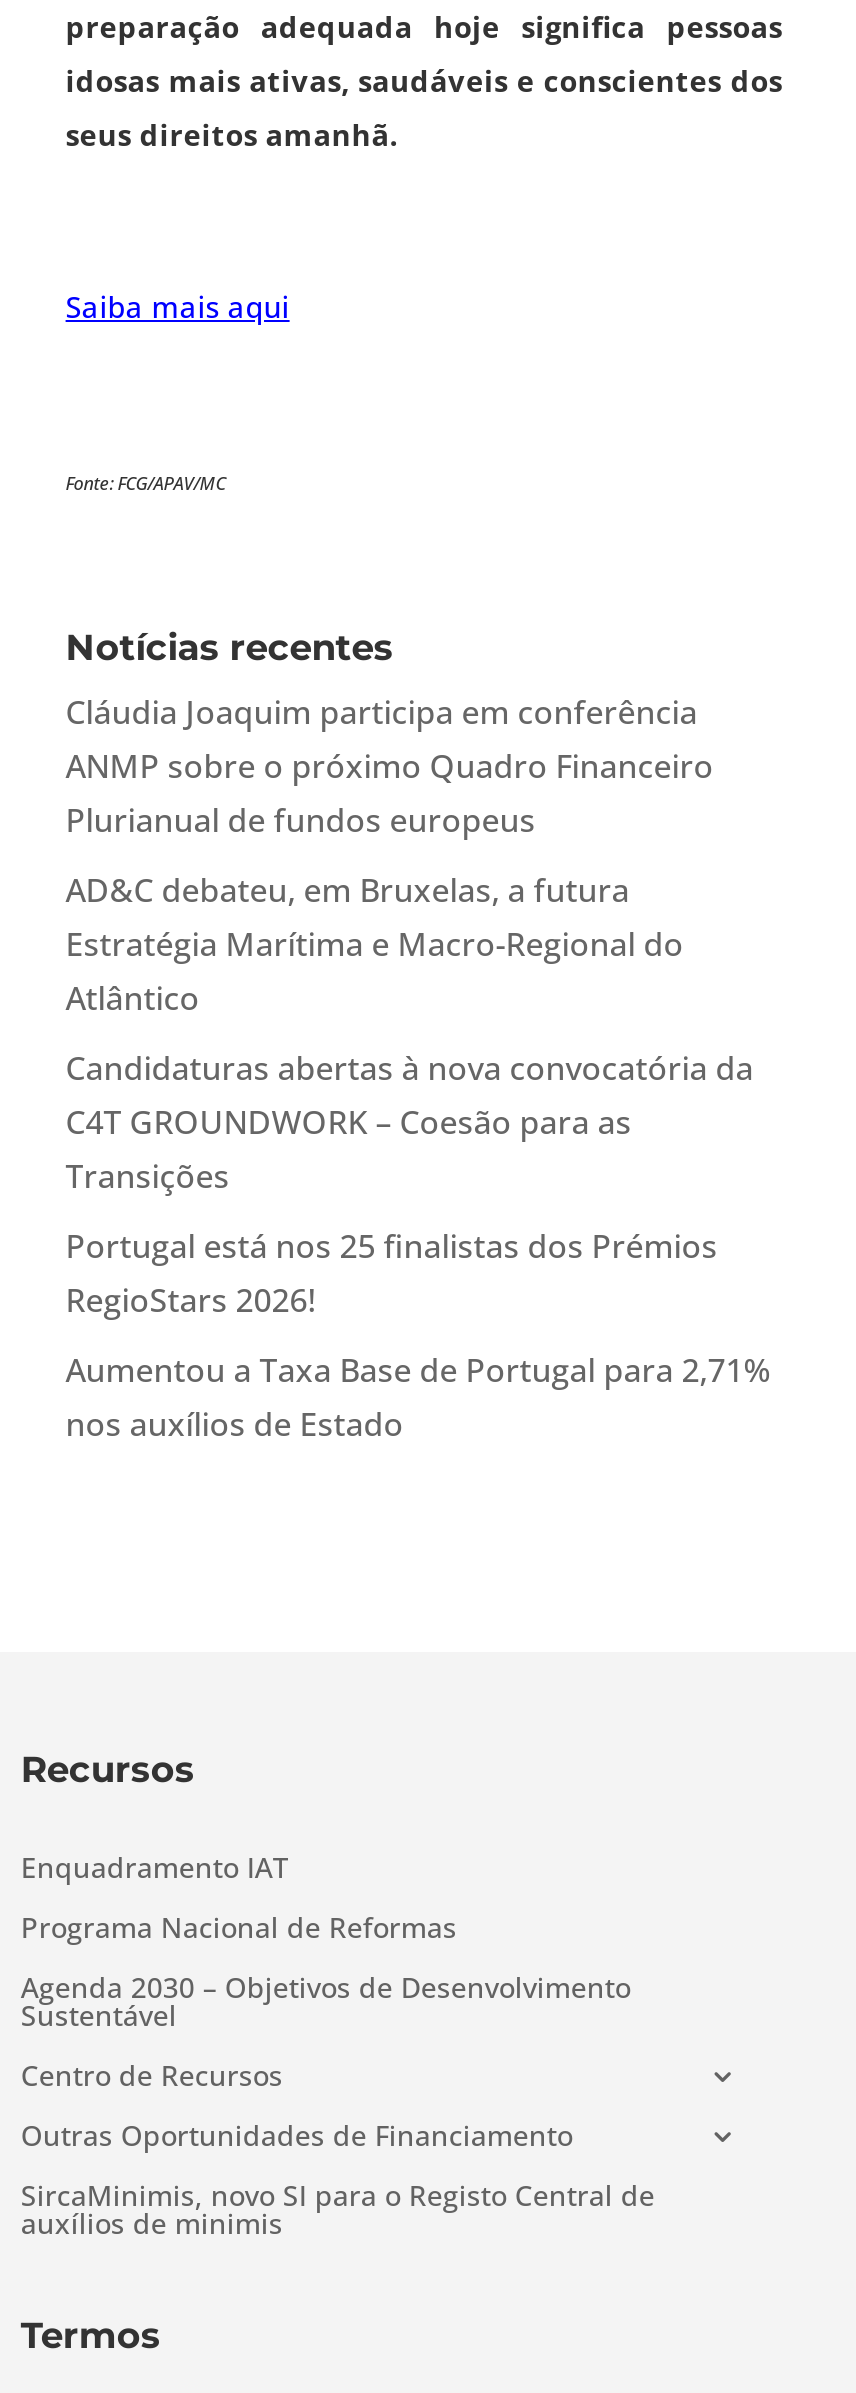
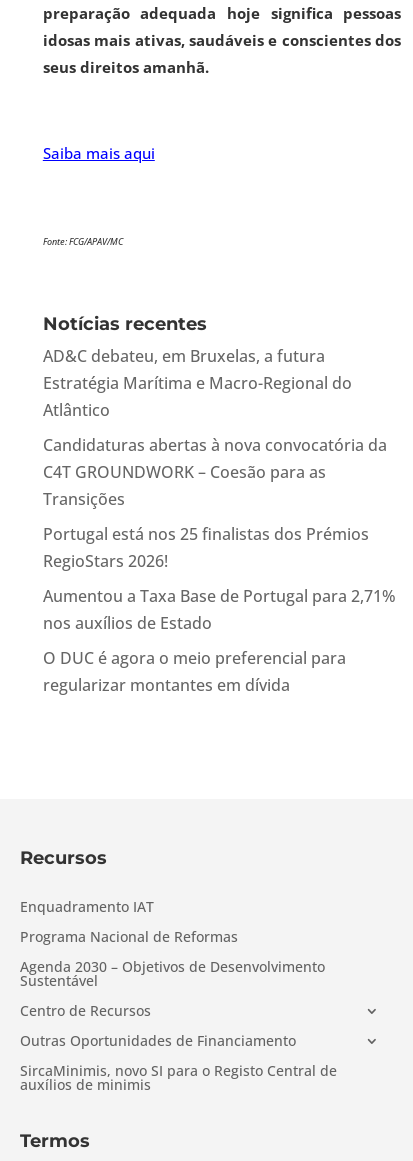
- Cláudia Joaquim participa em conferência
- ANMP sobre o próximo Quadro Financeiro
- Plurianual de fundos europeus

moved up: AD&C debateu, em Bruxelas, a futura | Estratégia Marítima e Macro-Regional do | Atlântico | ... | Aumentou a Taxa Base de Portugal para 2,71% | nos auxílios de Estado

+ O DUC é agora o meio preferencial para
+ regularizar montantes em dívida
